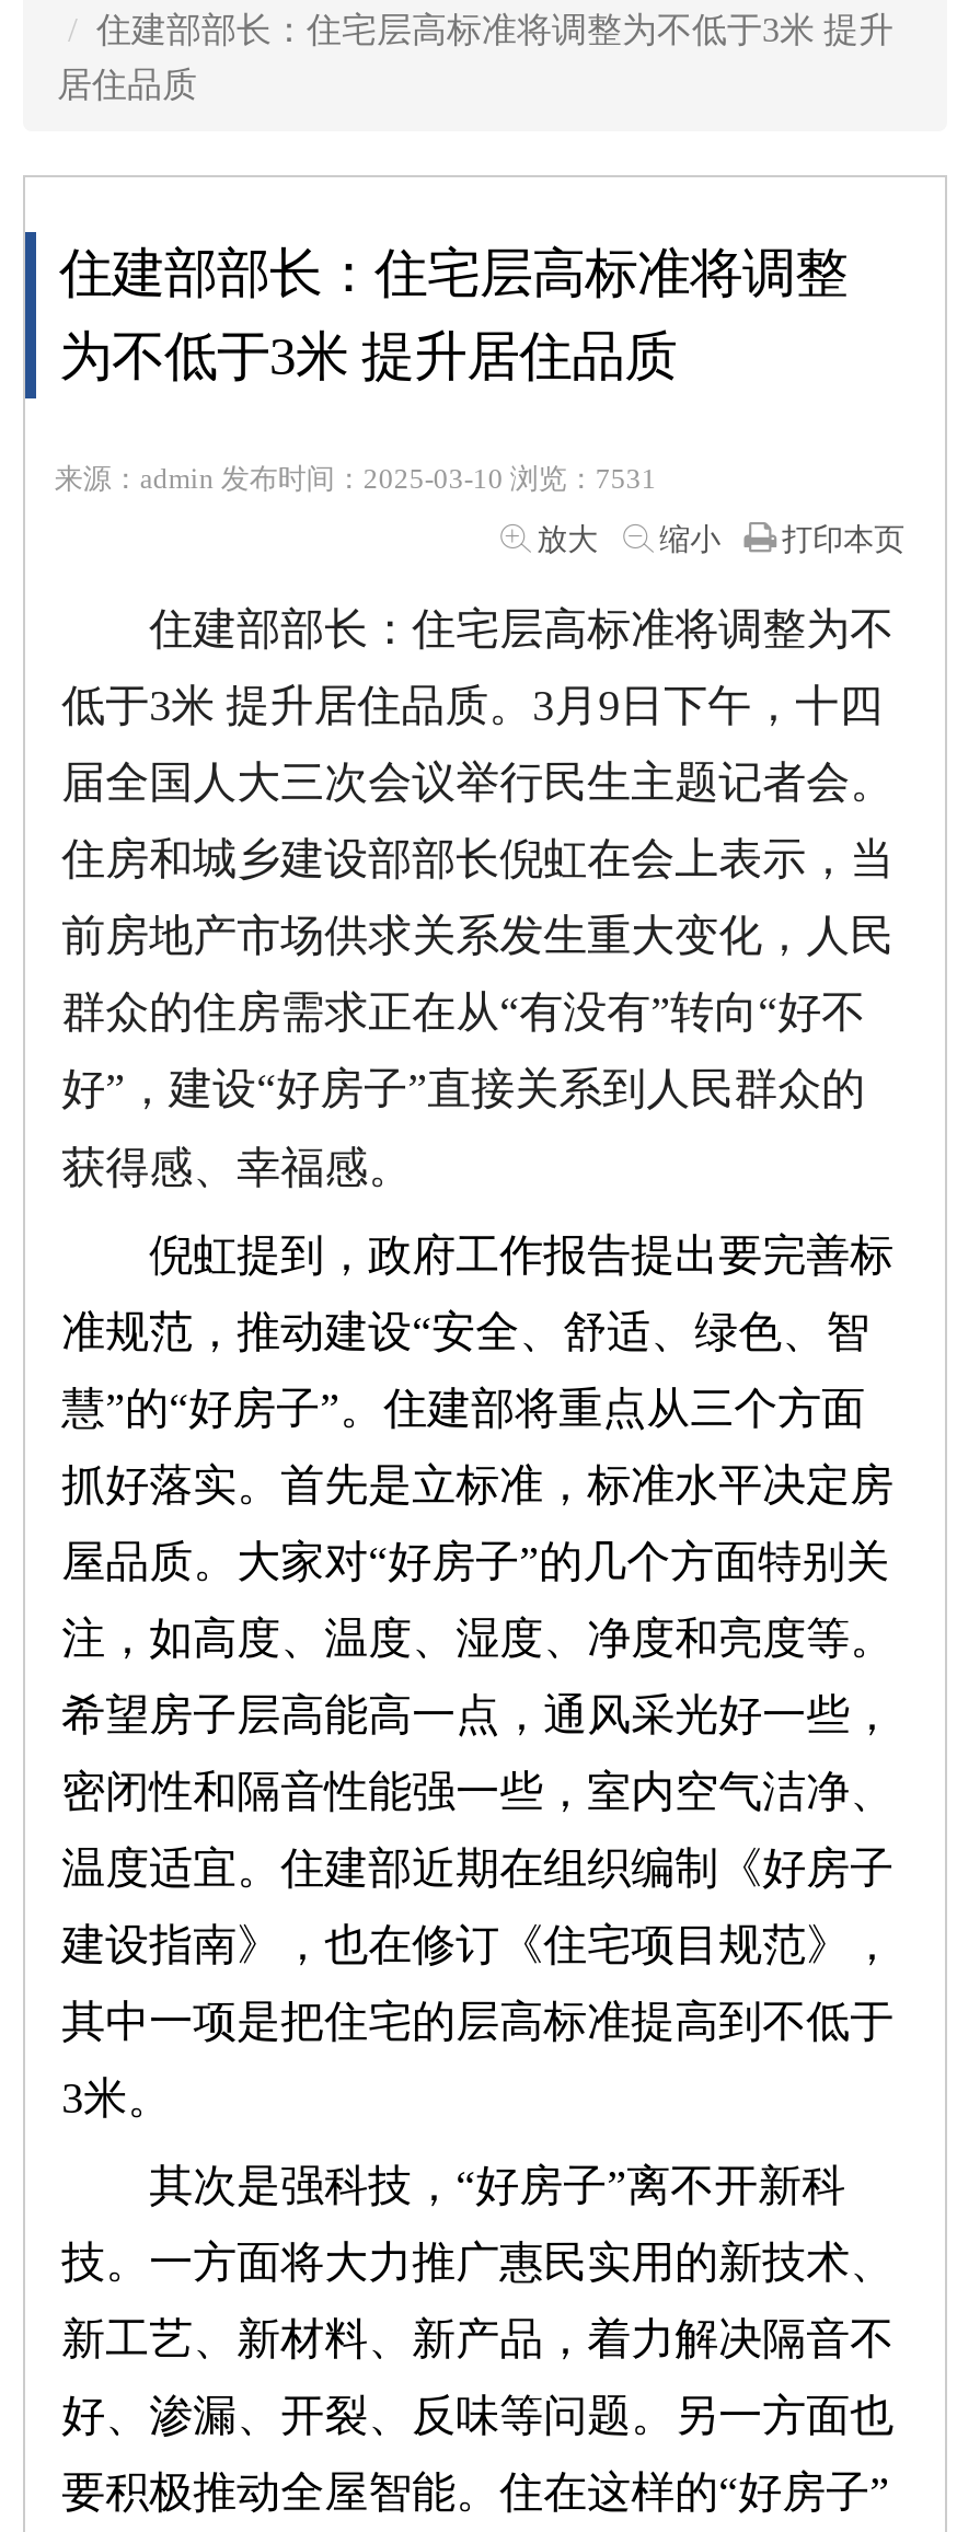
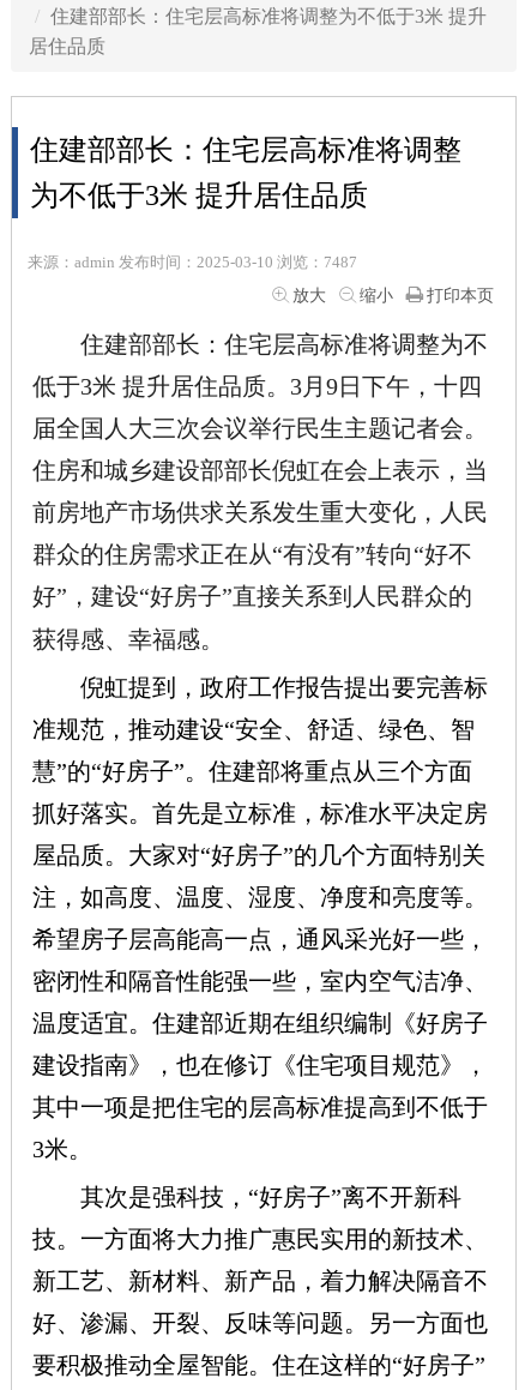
- 来源：admin 发布时间：2025-03-10 浏览：7531
+ 来源：admin 发布时间：2025-03-10 浏览：7487
